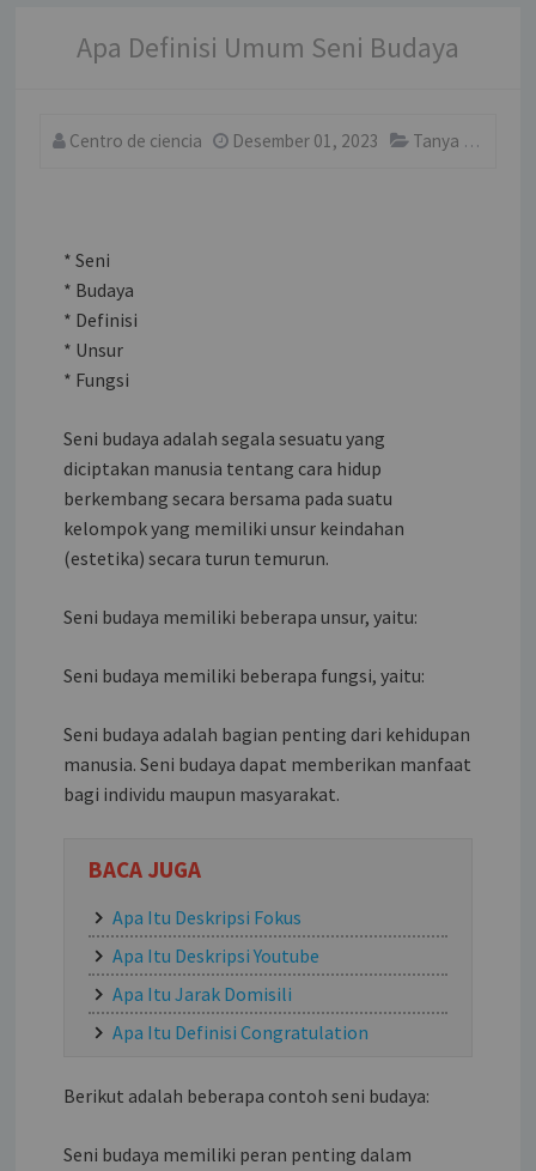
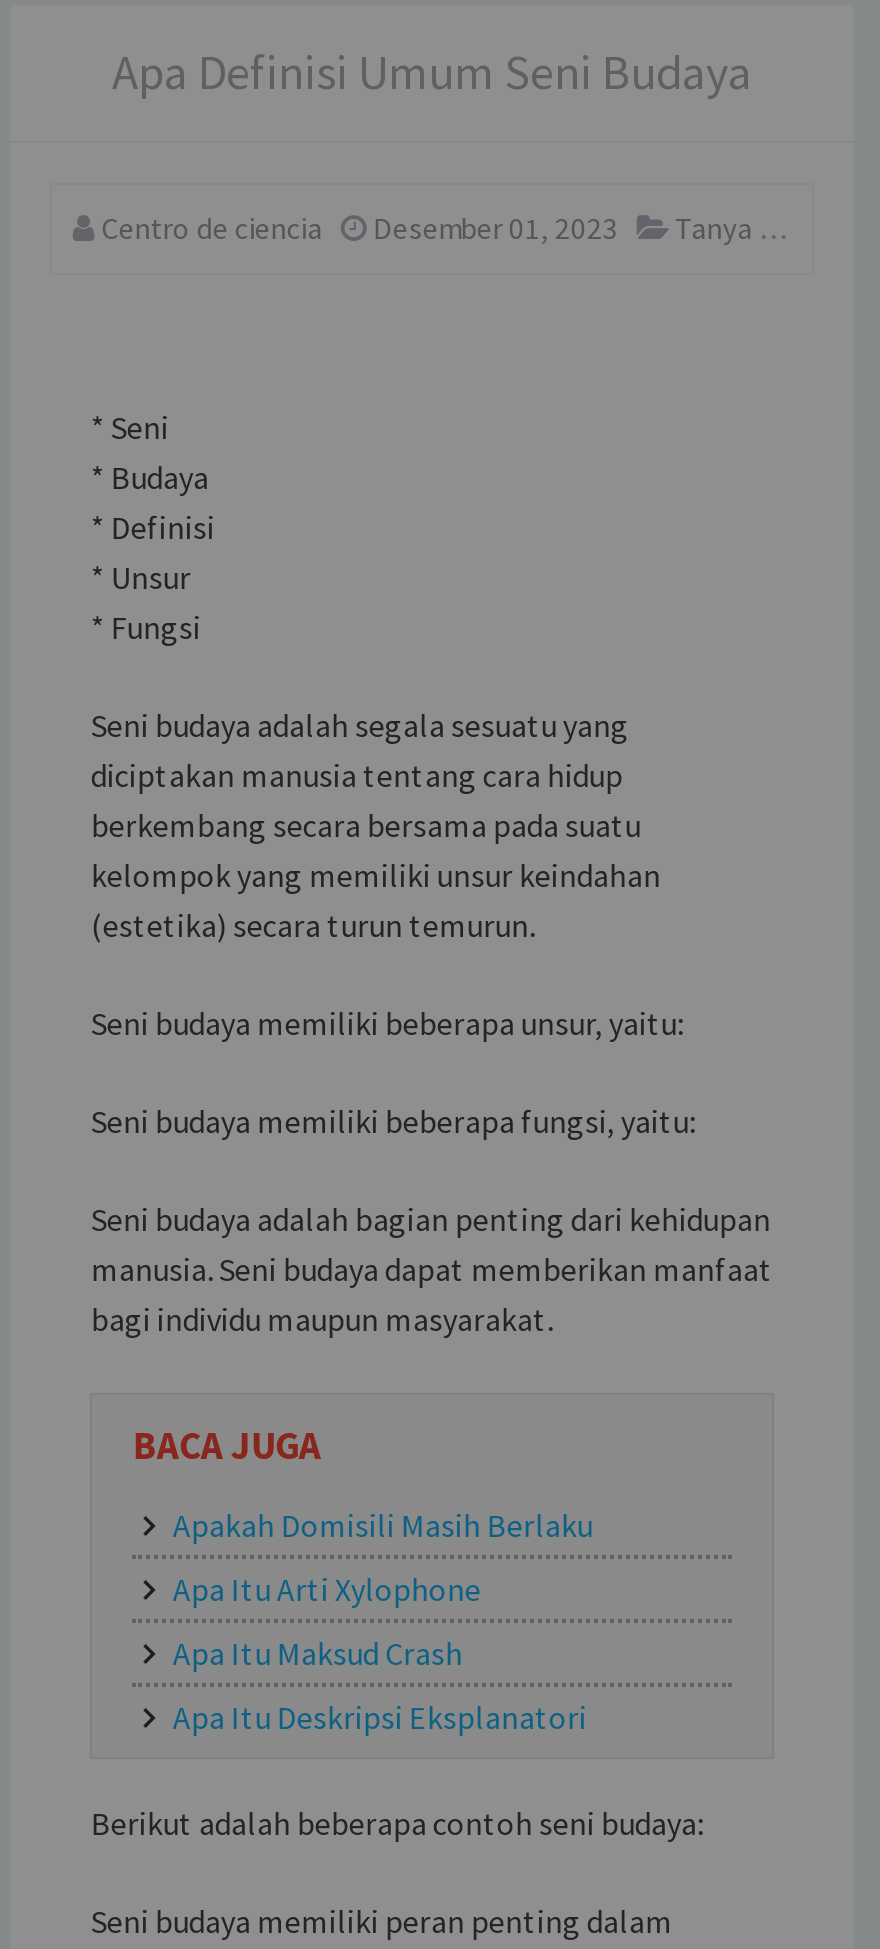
- Apa Itu Deskripsi Fokus
+ Apakah Domisili Masih Berlaku

- Apa Itu Deskripsi Youtube
+ Apa Itu Arti Xylophone

- Apa Itu Jarak Domisili
+ Apa Itu Maksud Crash

- Apa Itu Definisi Congratulation
+ Apa Itu Deskripsi Eksplanatori
